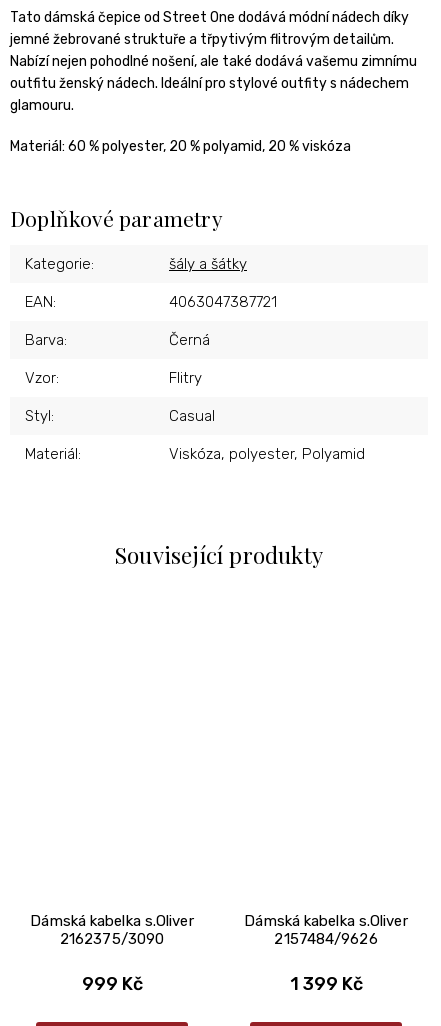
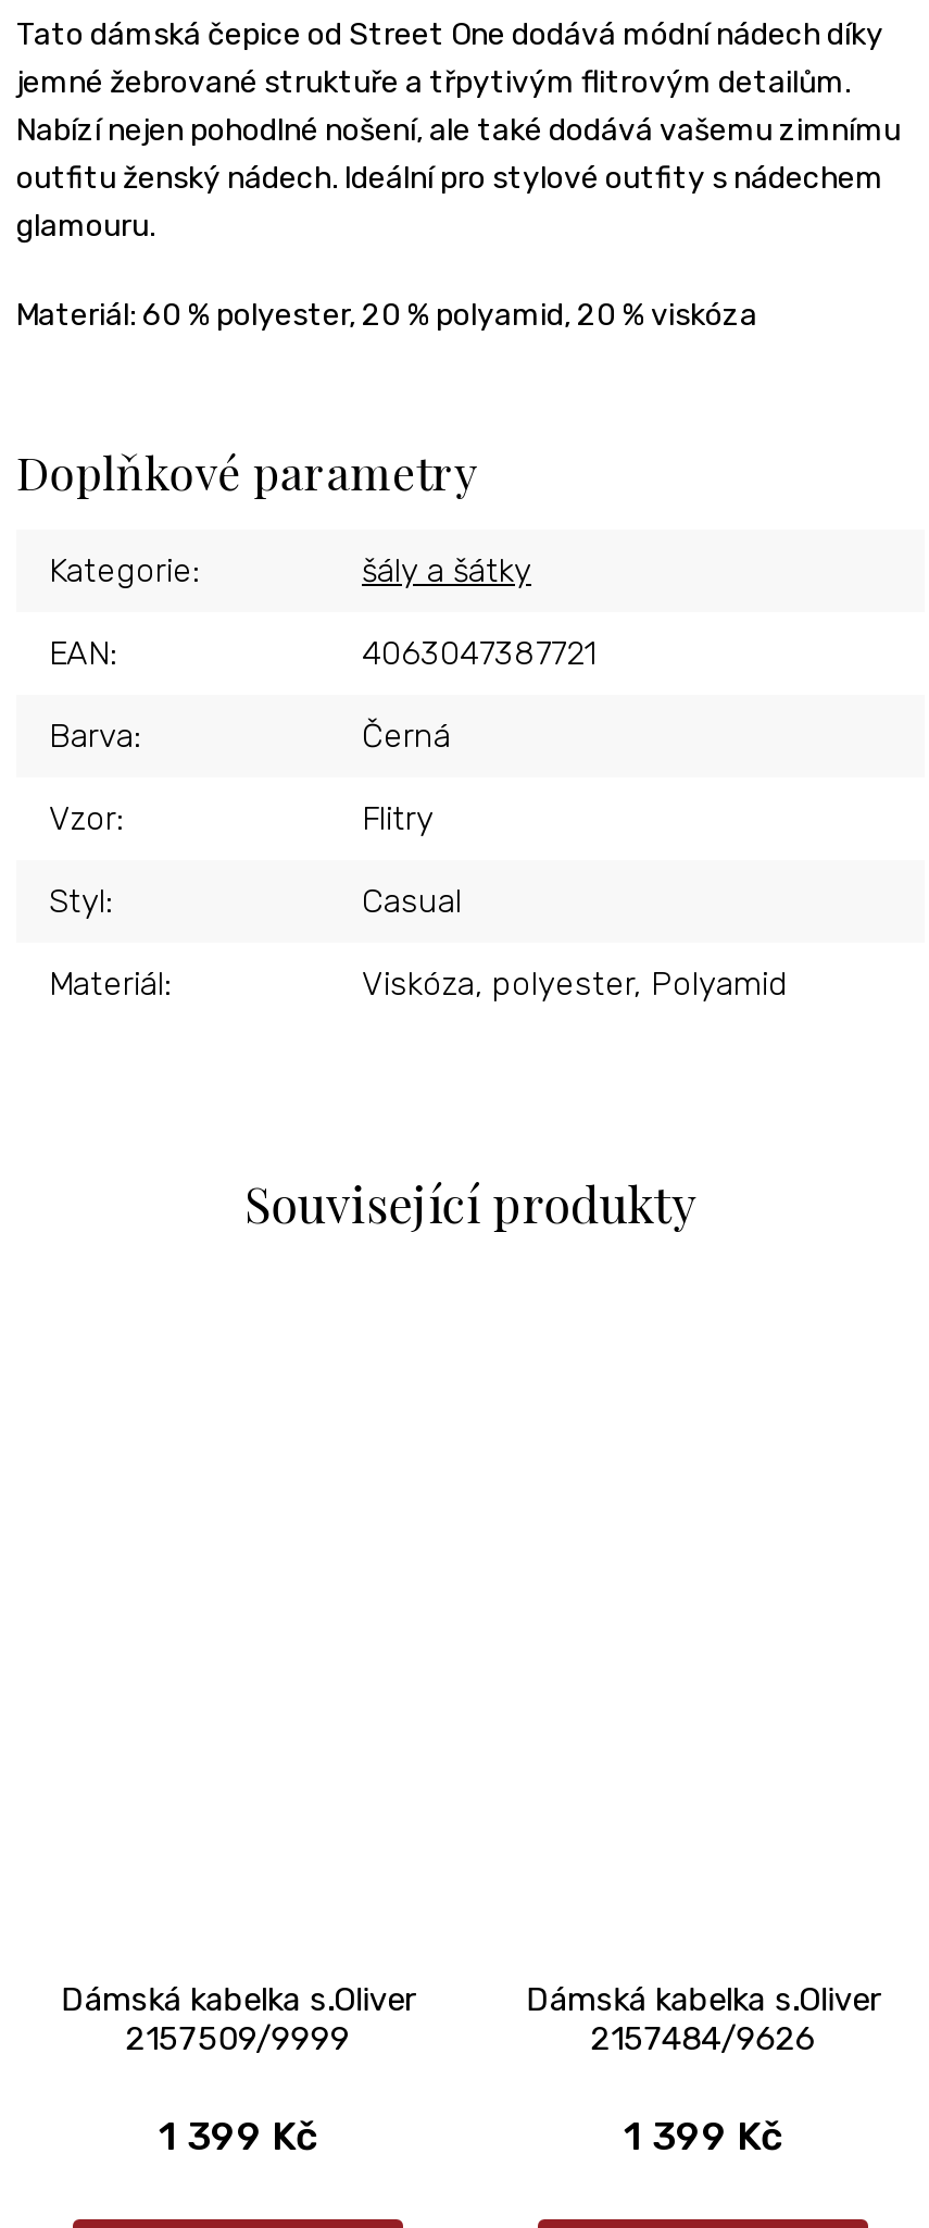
- 2162375/3090
+ 2157509/9999

- 999 Kč
+ 1 399 Kč
